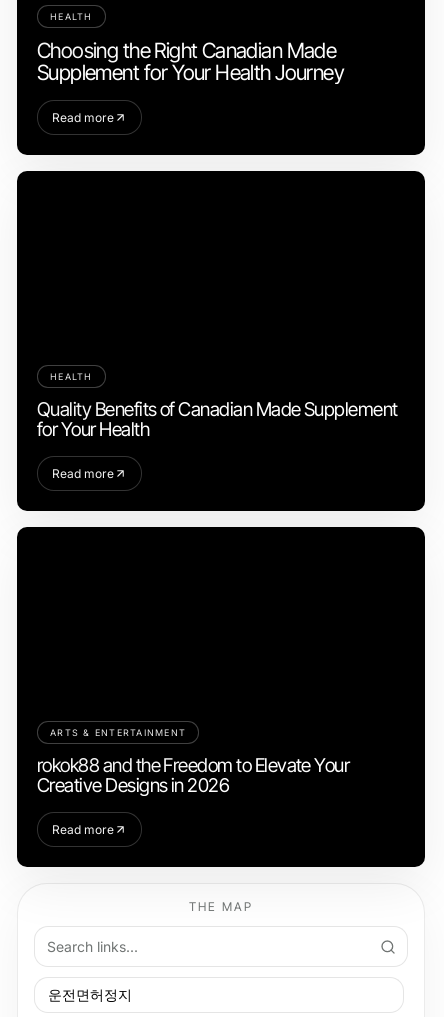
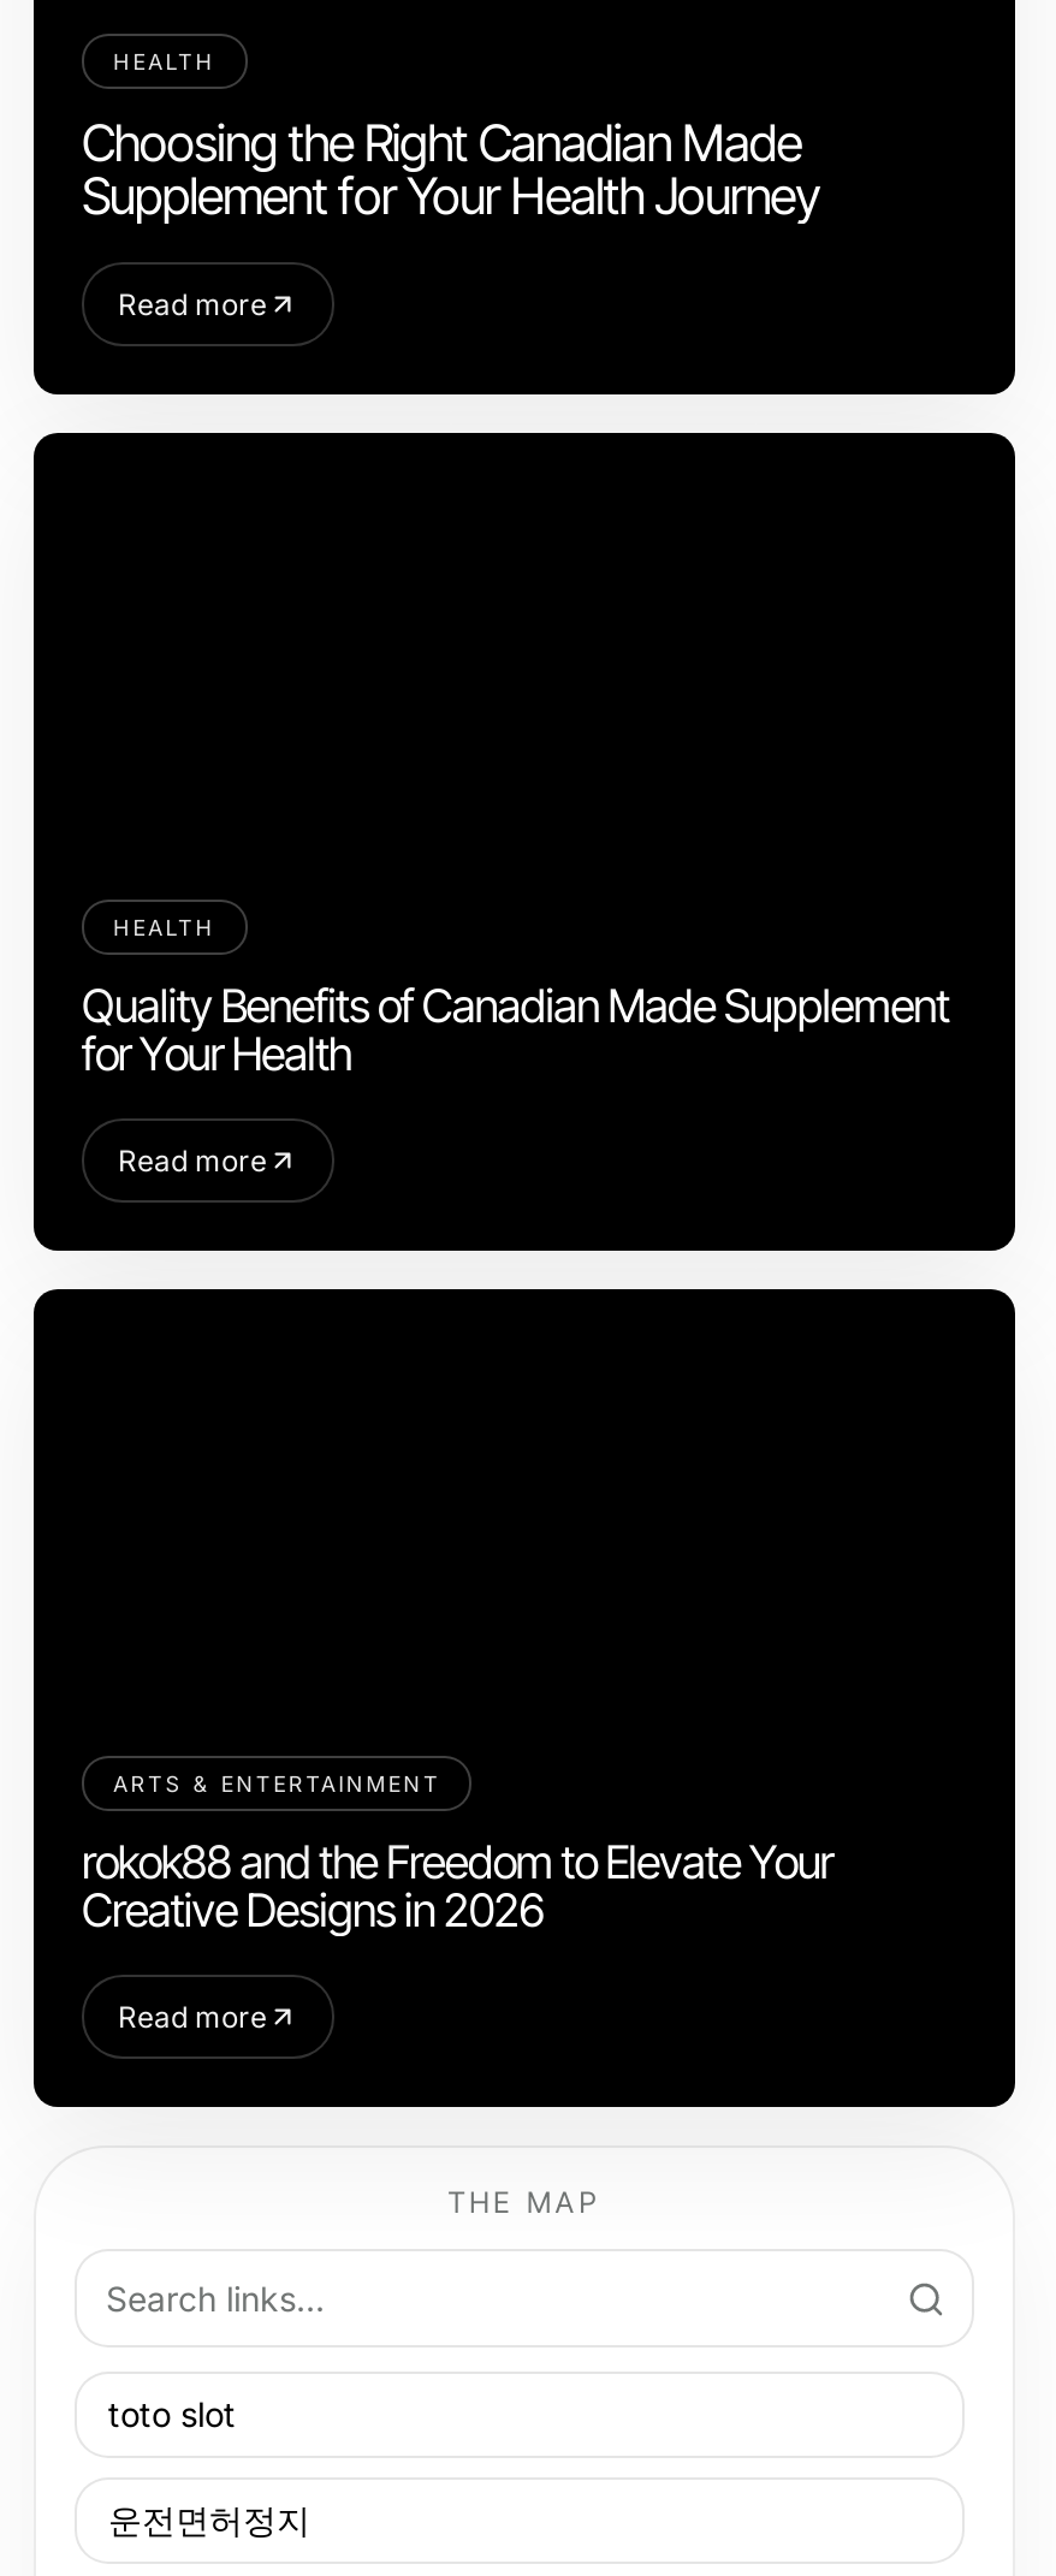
+ toto slot
